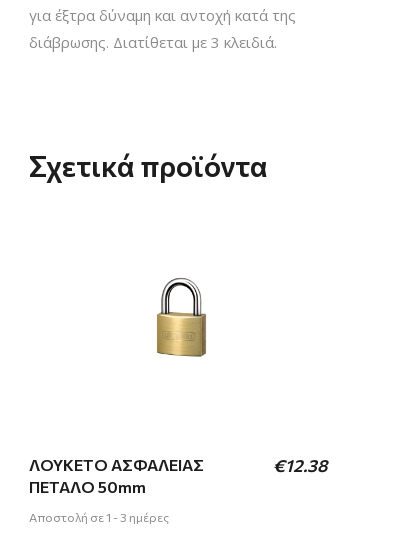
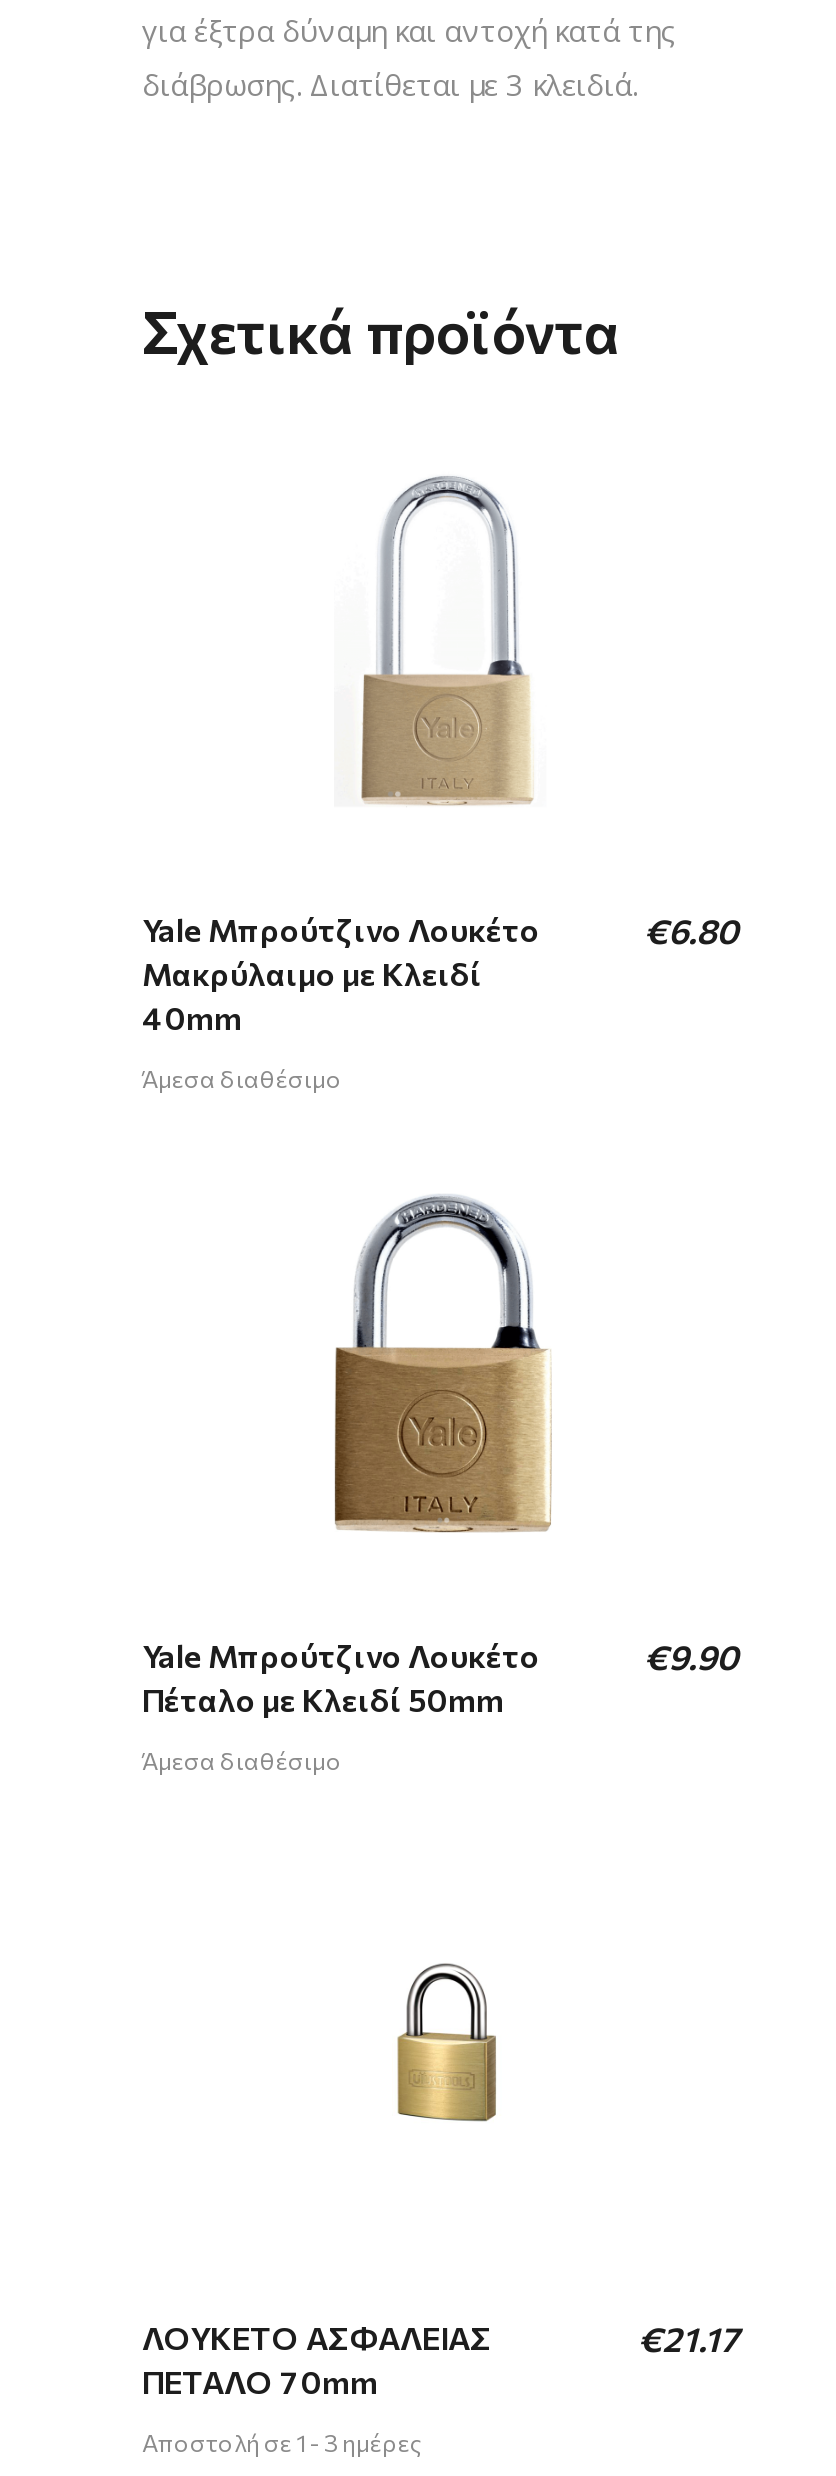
+ Yale Μπρούτζινο Λουκέτο
+ Μακρύλαιμο με Κλειδί
+ 40mm

+ Άμεσα διαθέσιμο

+ Yale Μπρούτζινο Λουκέτο
+ Πέταλο με Κλειδί 50mm

+ €9.90
+ Άμεσα διαθέσιμο

+ [image]

+ [image]

+ €6.80

- €12.38
+ €21.17

- ΠΕΤΑΛΟ 50mm
+ ΠΕΤΑΛΟ 70mm
